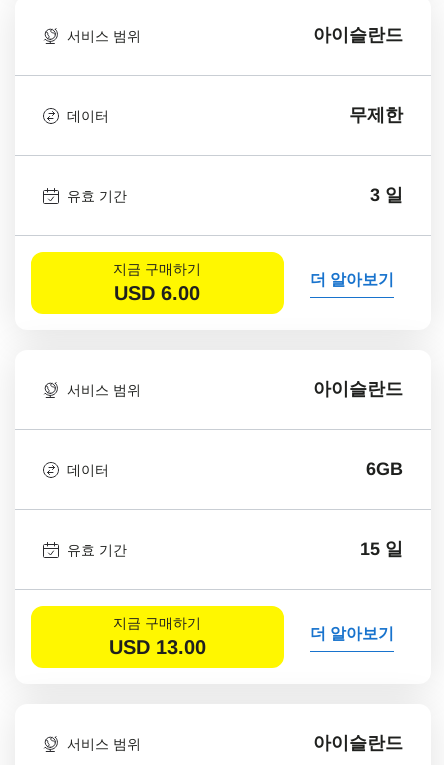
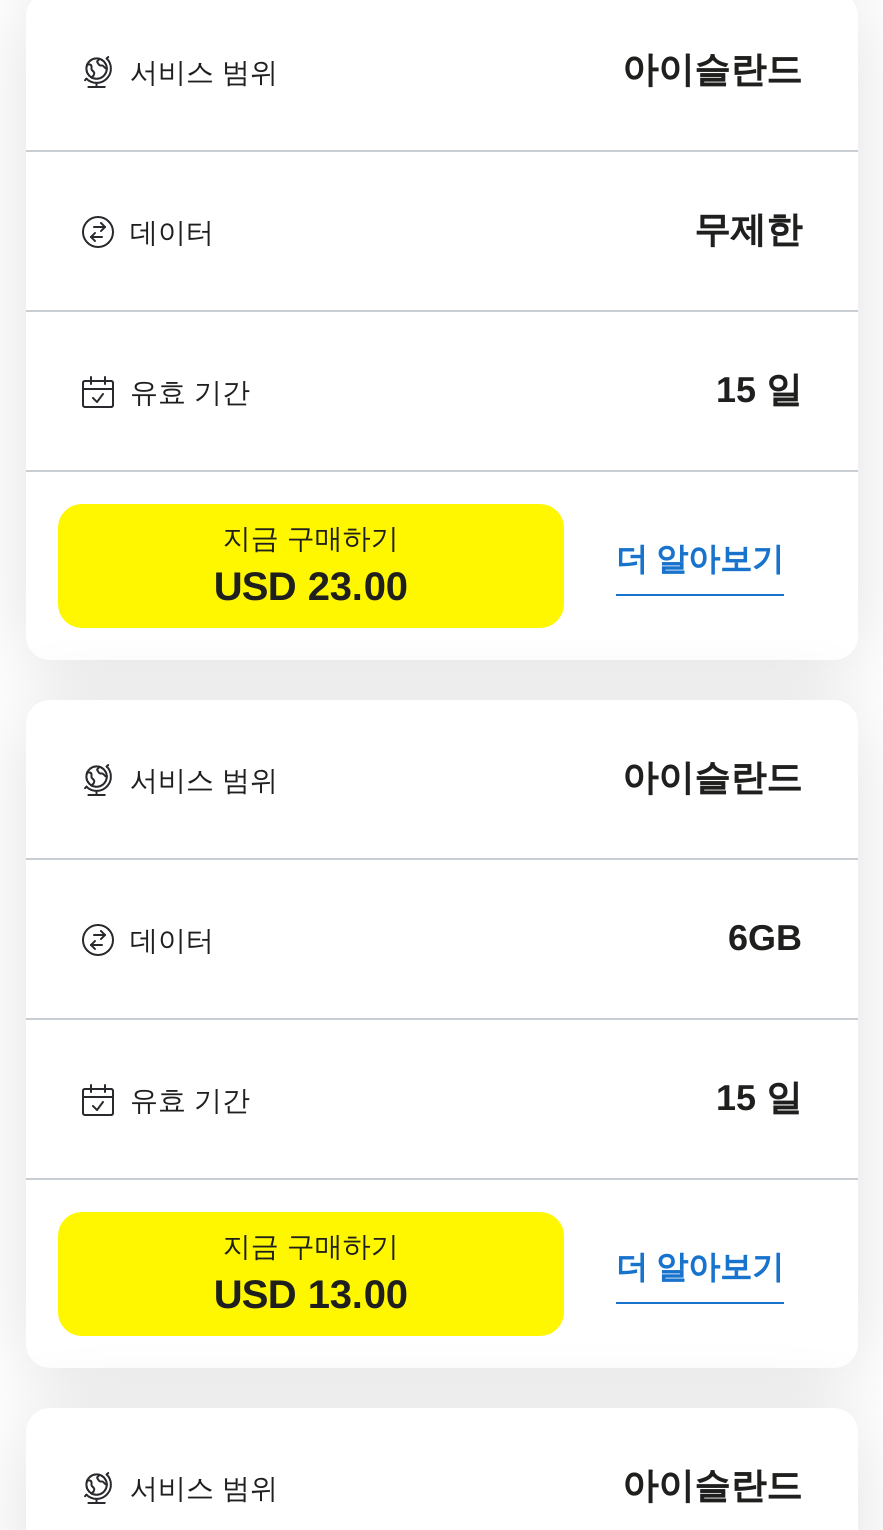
- 3 일
+ 15 일

- USD 6.00
+ USD 23.00
